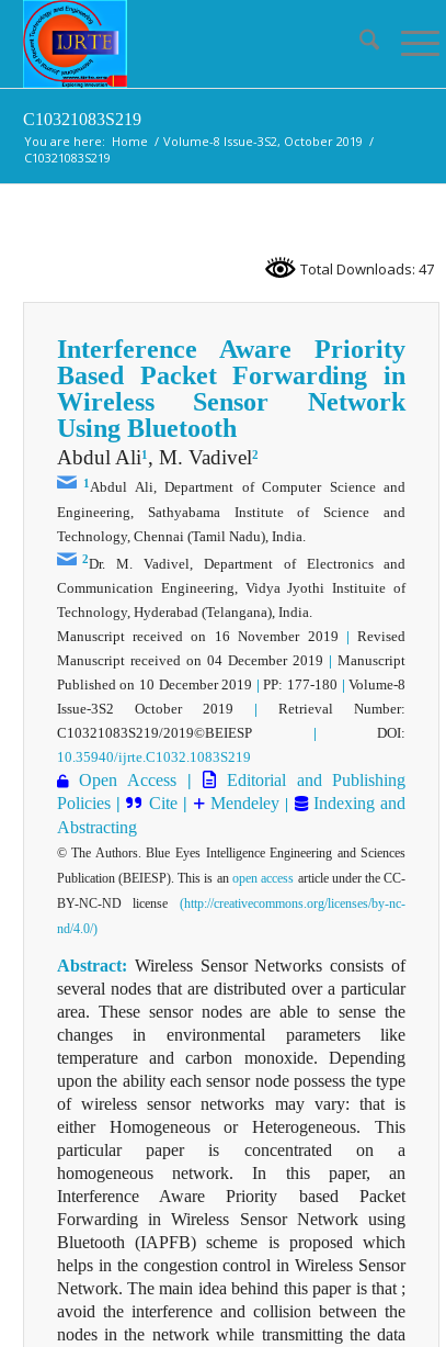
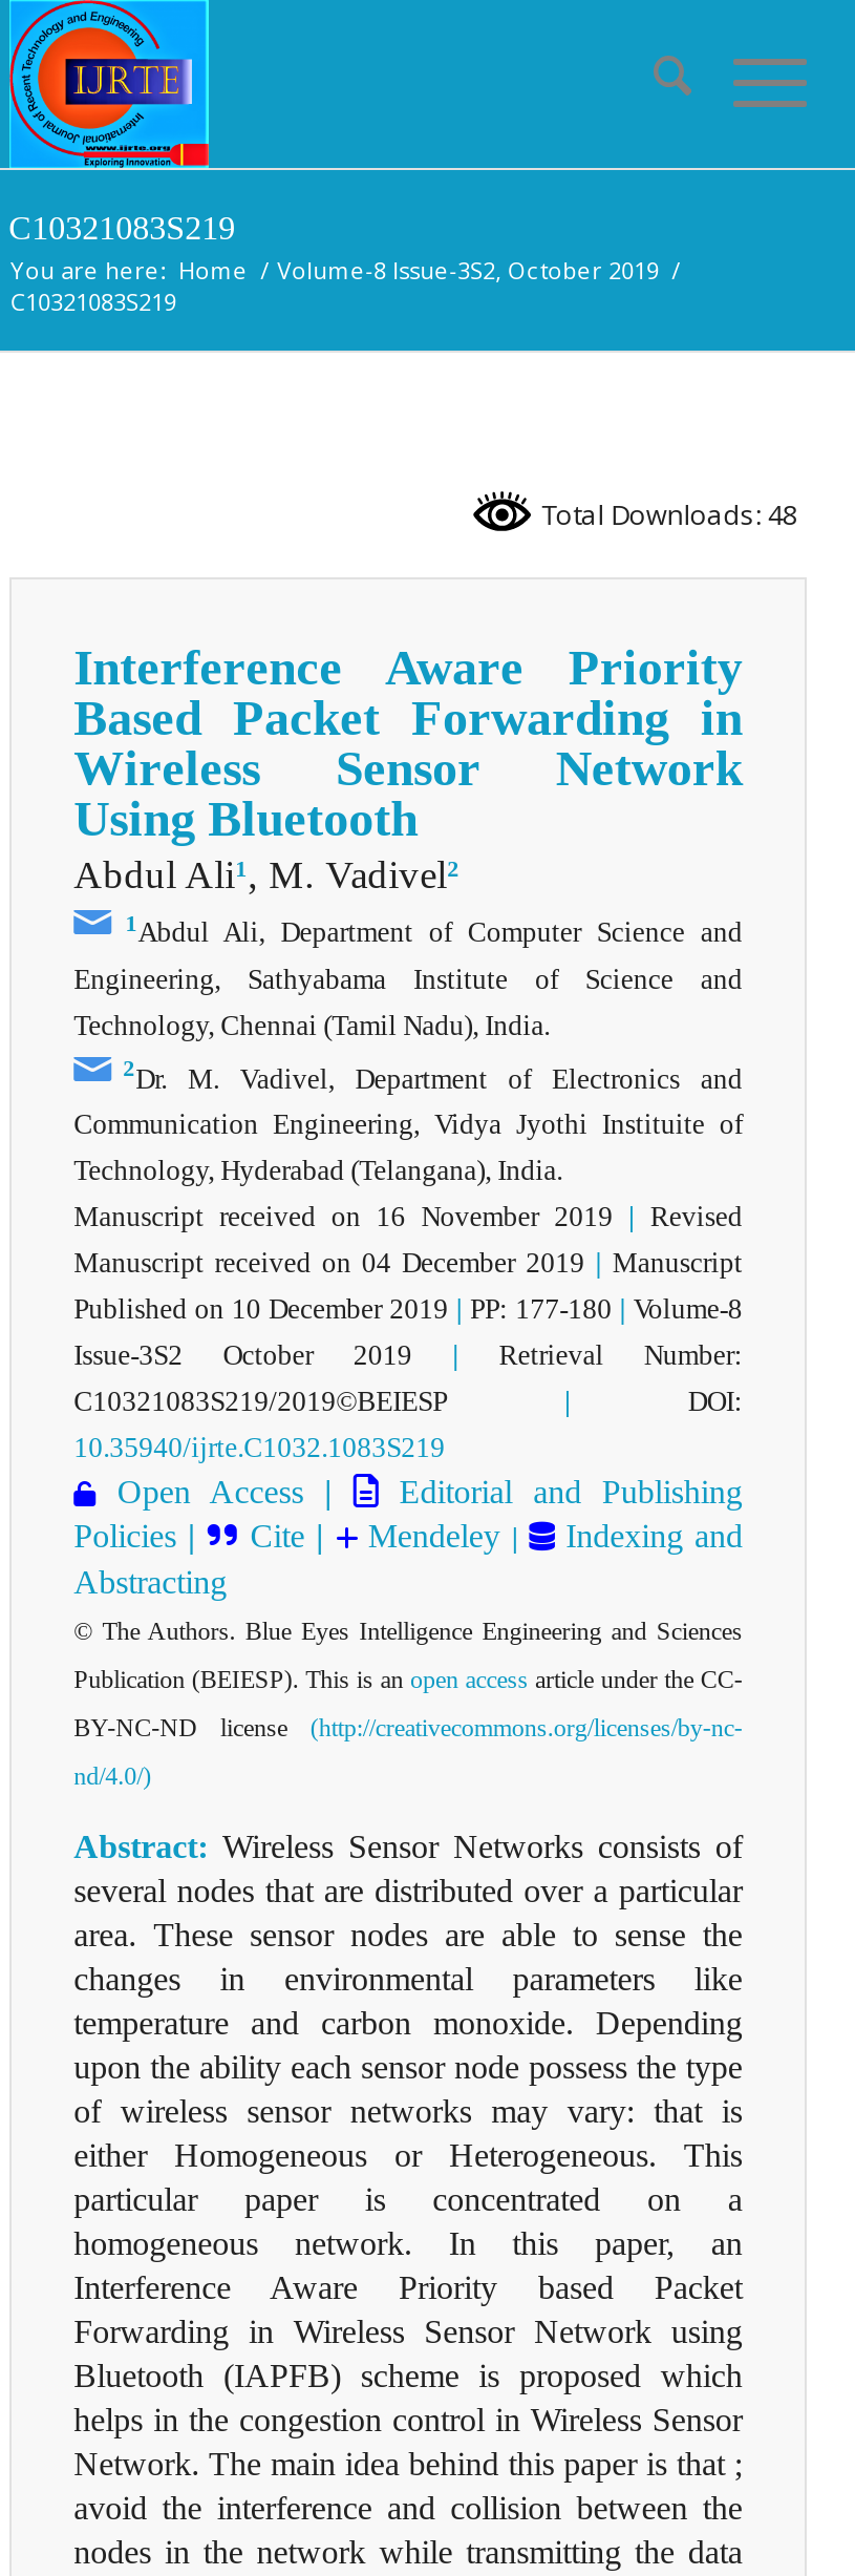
- Total Downloads: 47
+ Total Downloads: 48
